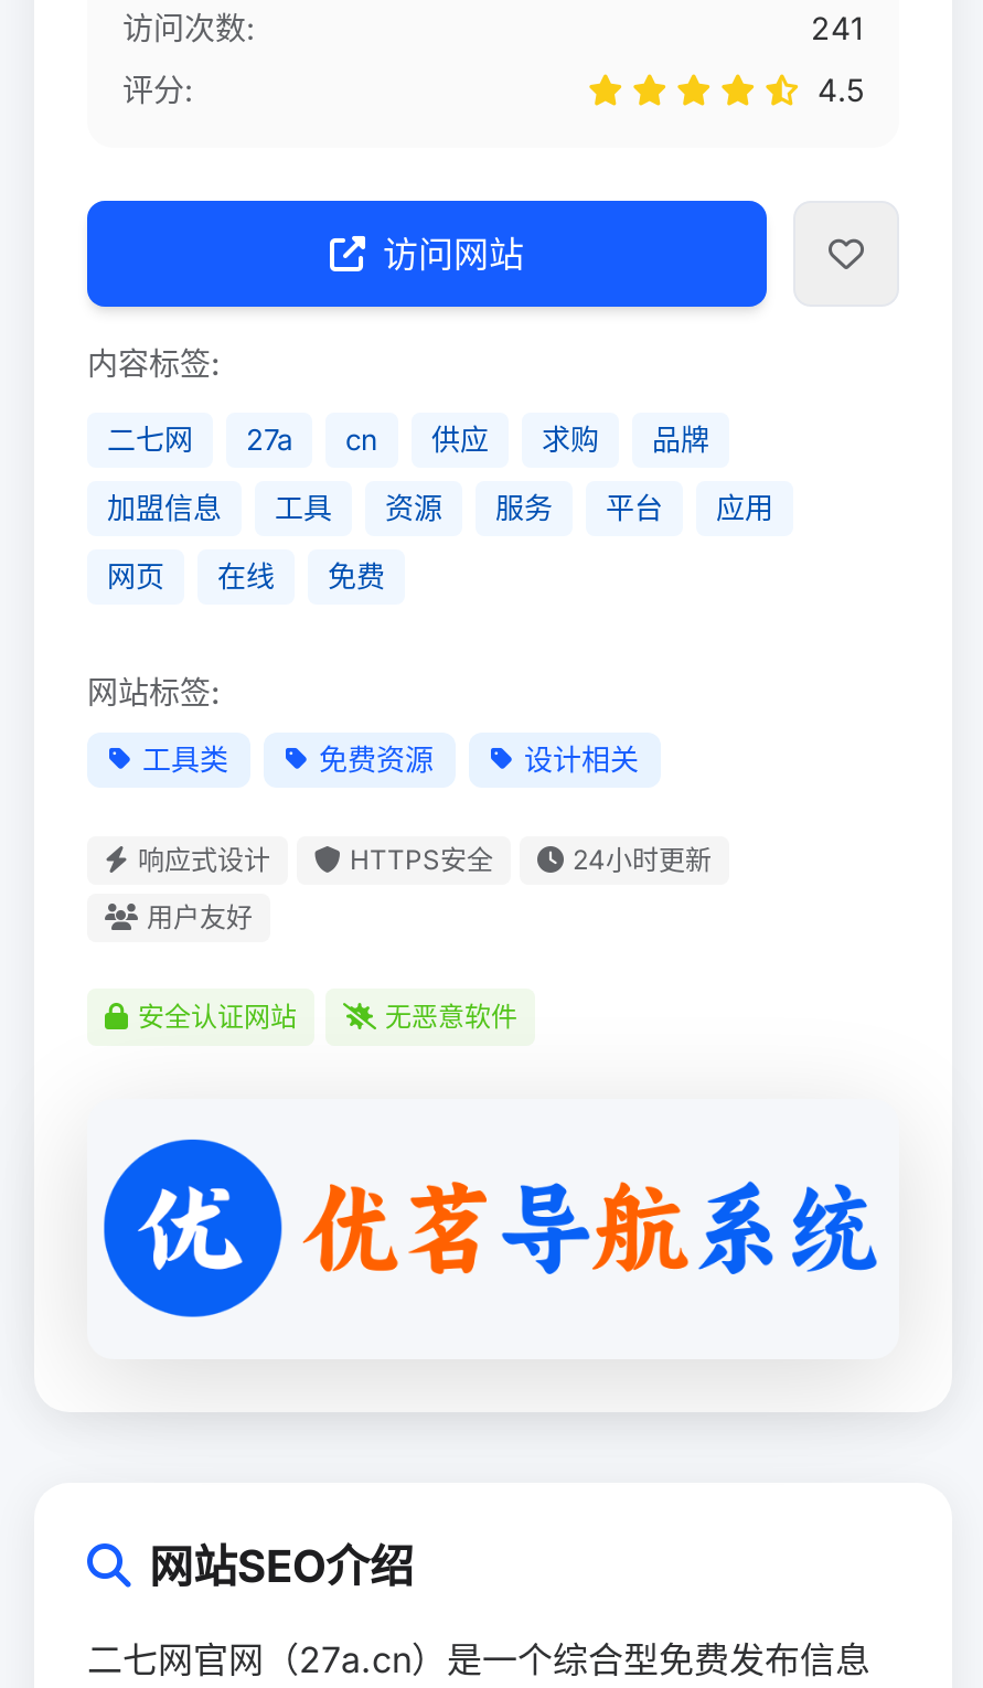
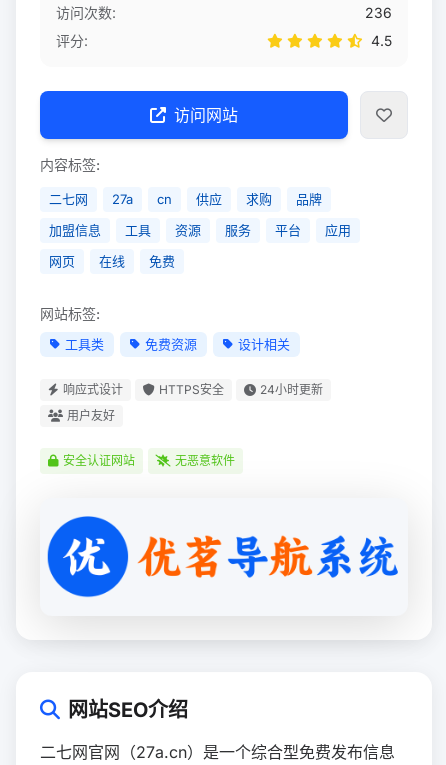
- 241
+ 236
